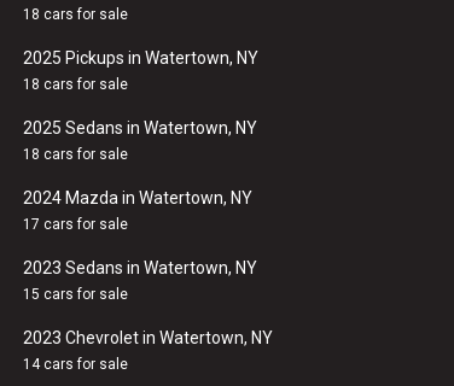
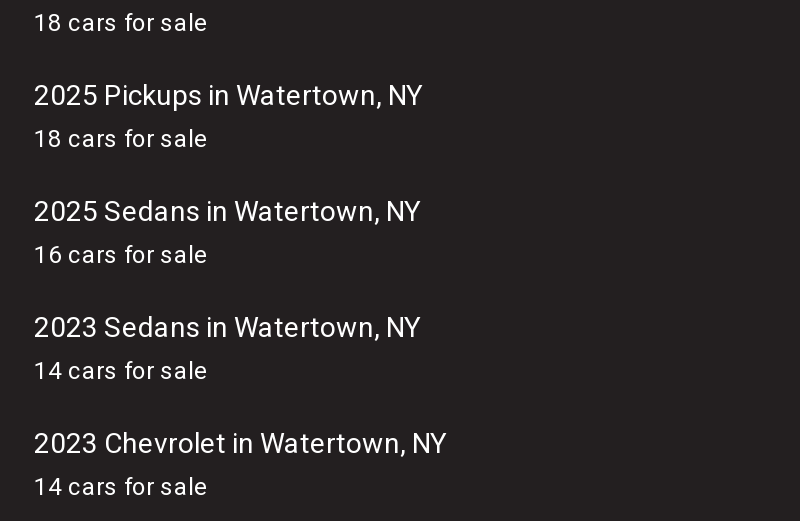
- 18 cars for sale
- 2024 Mazda in Watertown, NY
- 17 cars for sale
+ 16 cars for sale

- 15 cars for sale
+ 14 cars for sale
